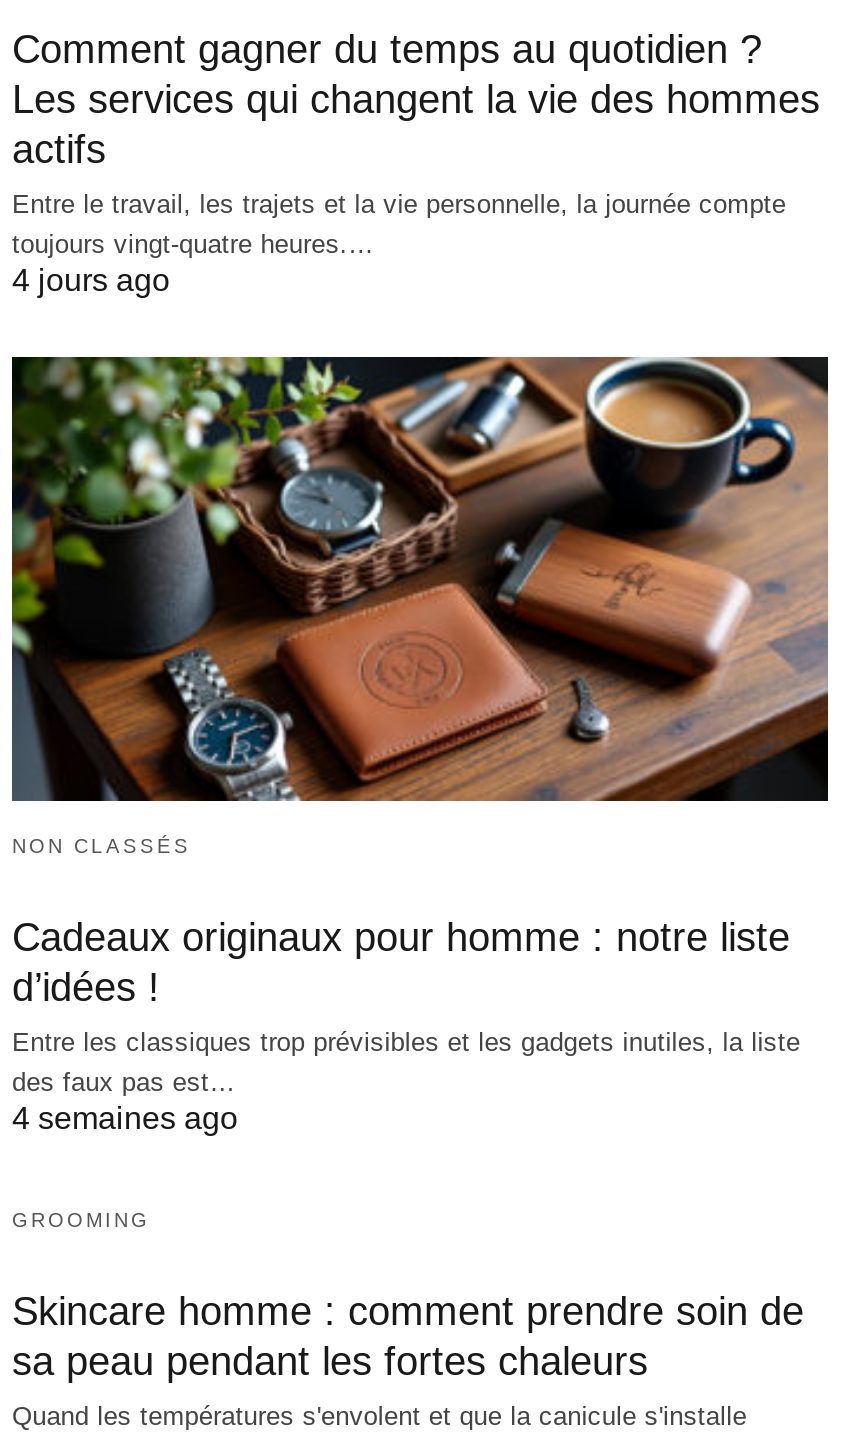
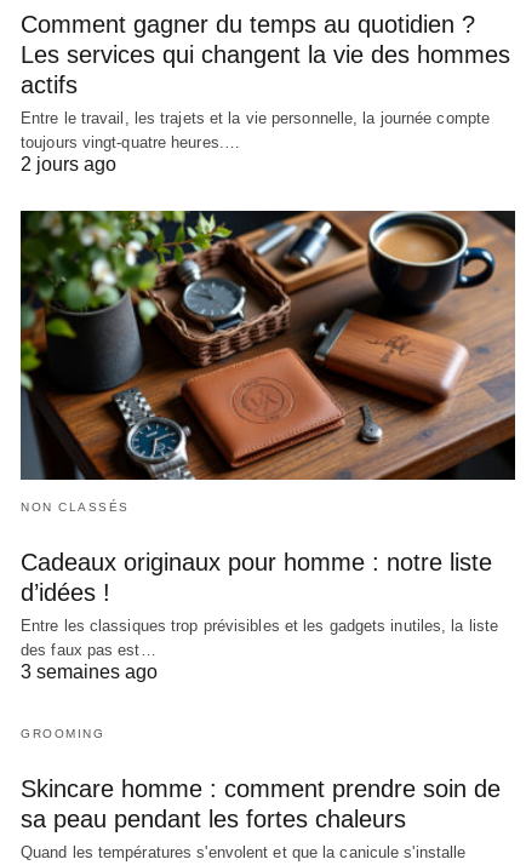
- 4 jours ago
+ 2 jours ago

- 4 semaines ago
+ 3 semaines ago
